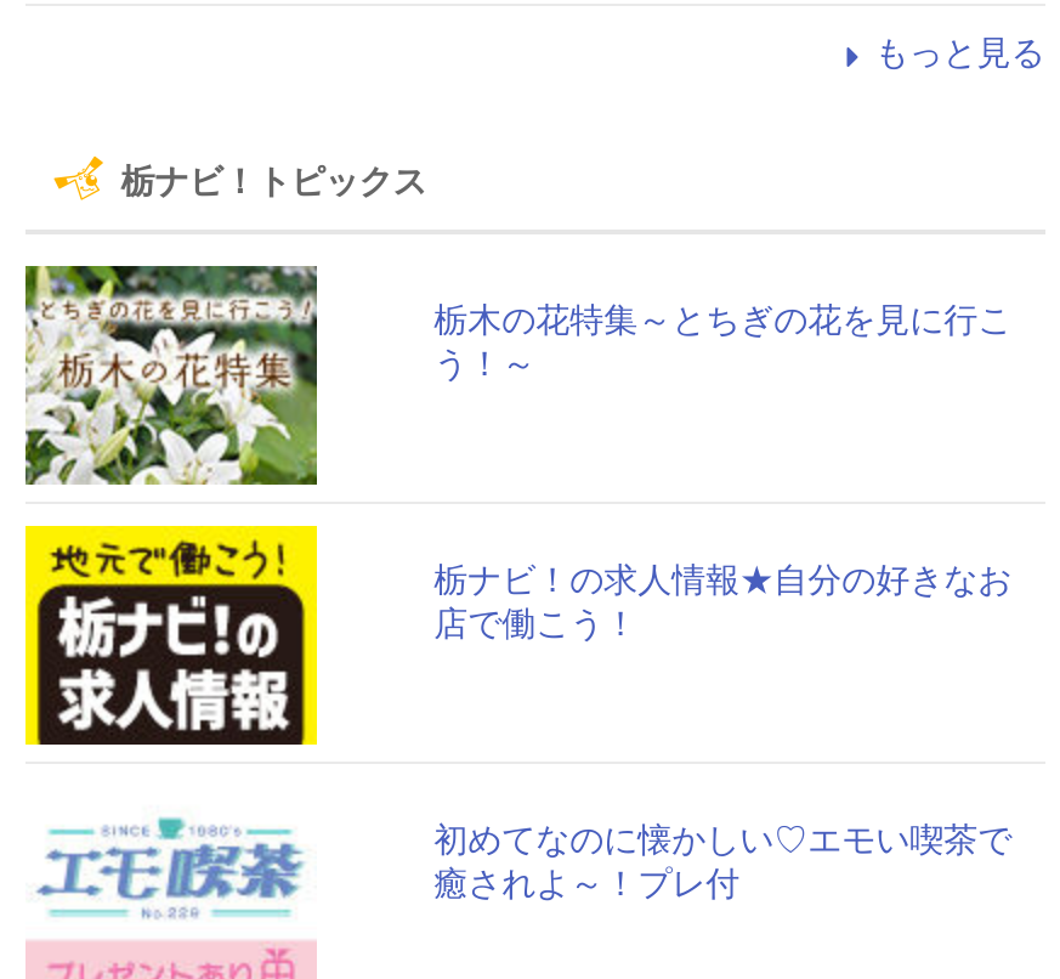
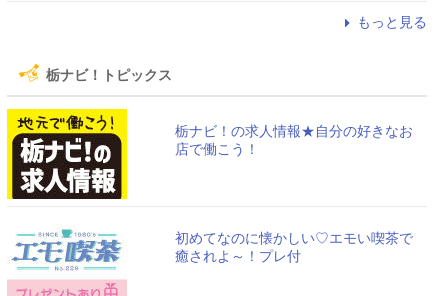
- [image]

- 栃木の花特集～とちぎの花を見に行こ
- う！～
